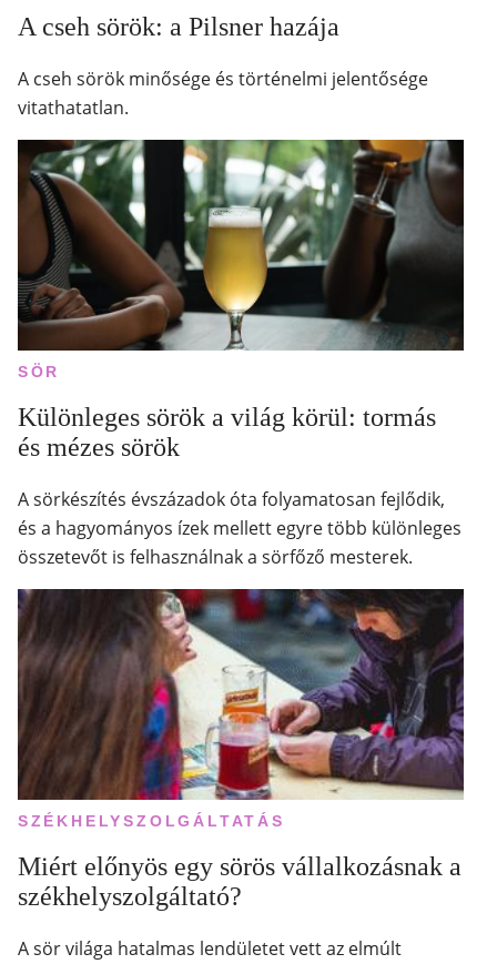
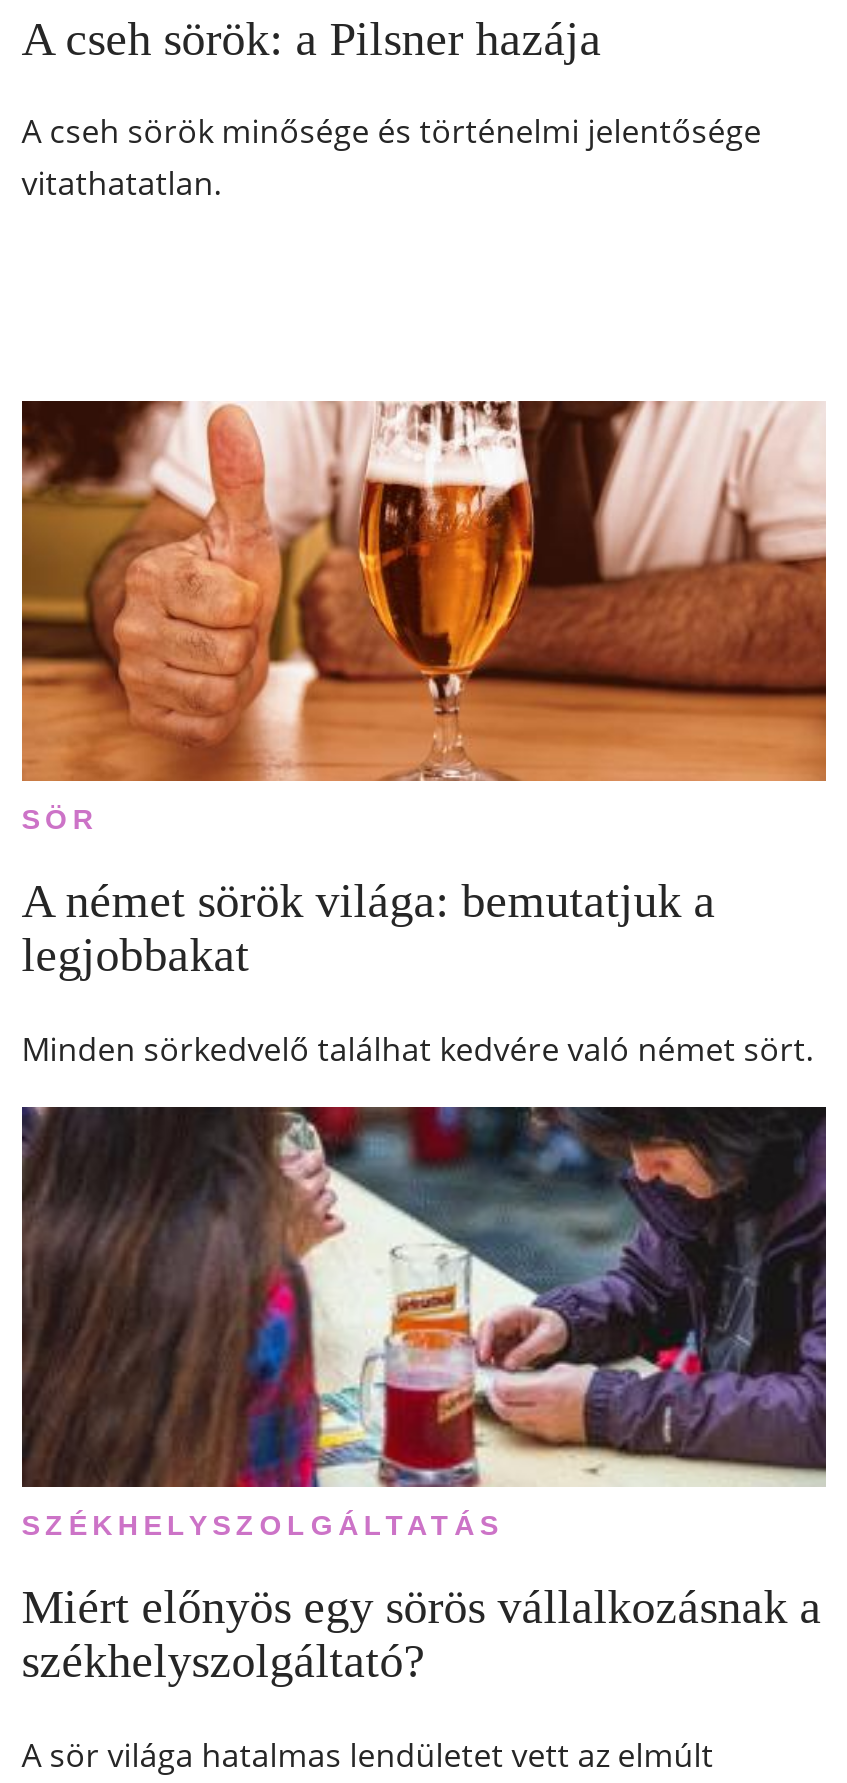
- [image]
+ [image]

moved down: SÖR

- Különleges sörök a világ körül: tormás
- és mézes sörök
+ A német sörök világa: bemutatjuk a
+ legjobbakat

- A sörkészítés évszázadok óta folyamatosan fejlődik,
- és a hagyományos ízek mellett egyre több különleges
- összetevőt is felhasználnak a sörfőző mesterek.
+ Minden sörkedvelő találhat kedvére való német sört.
